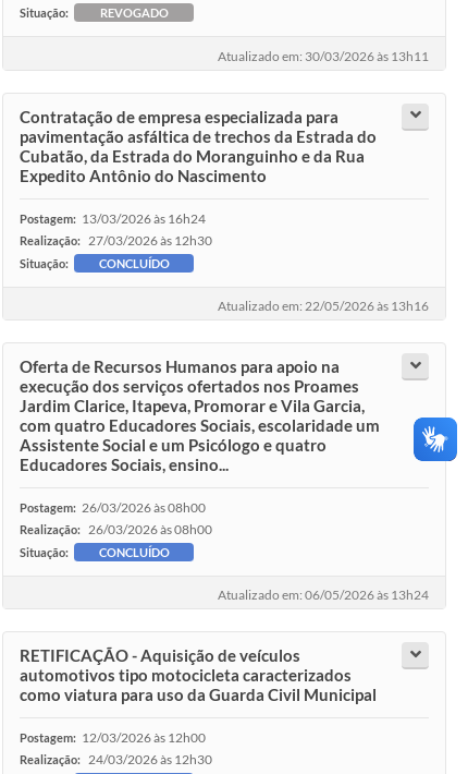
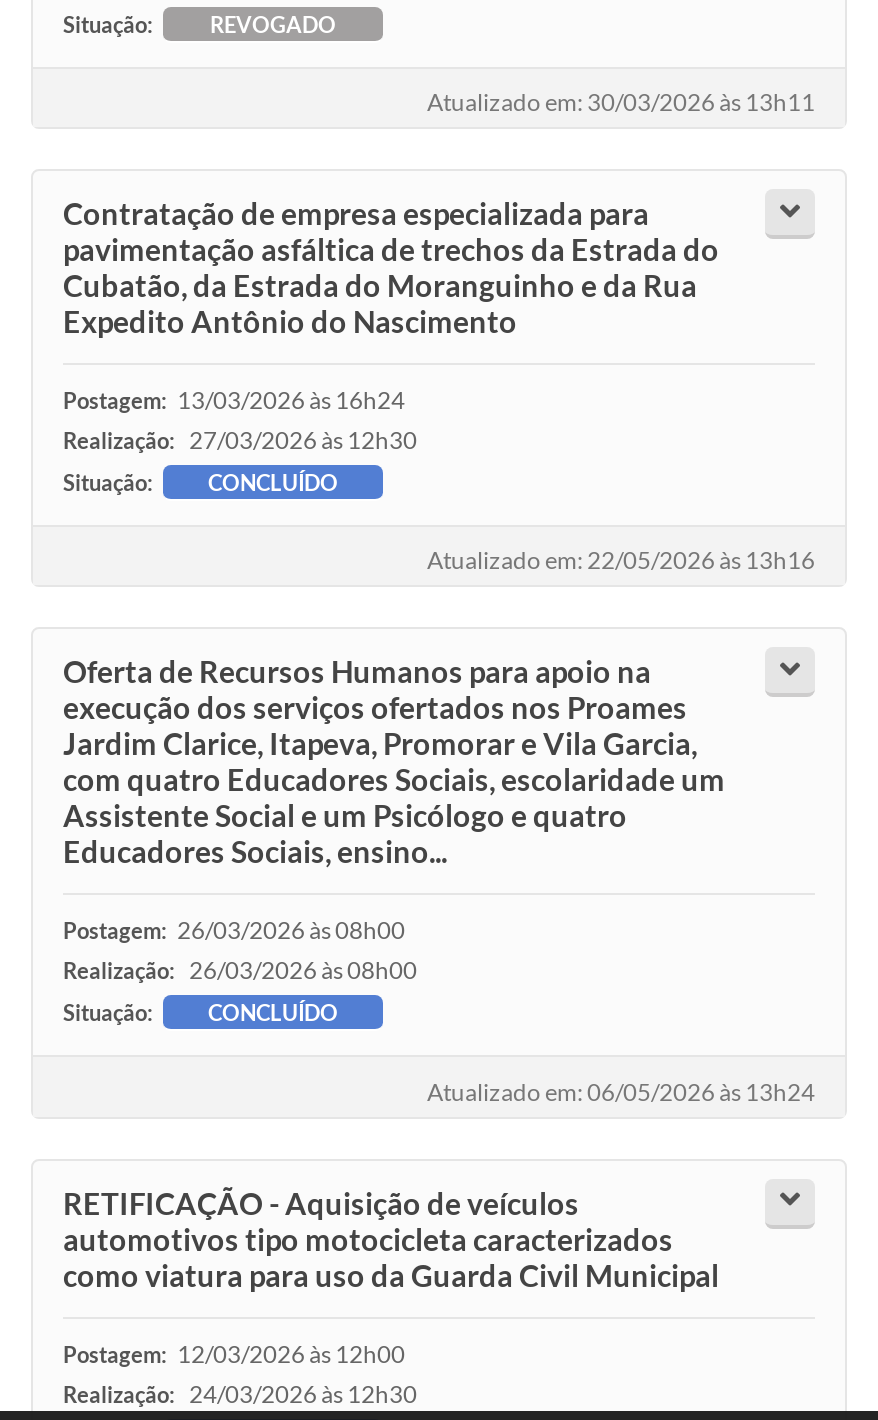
- [image]
